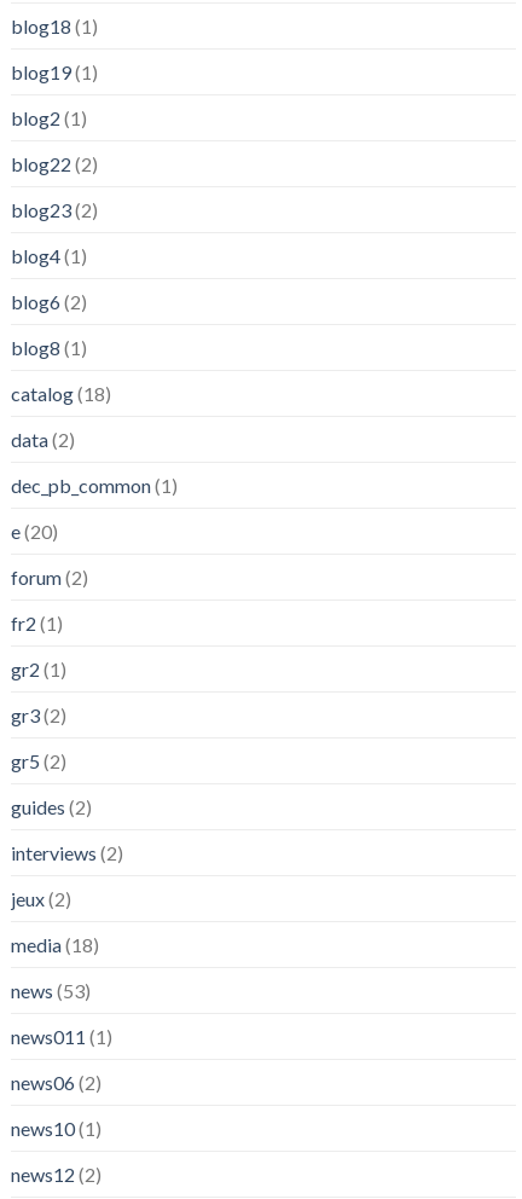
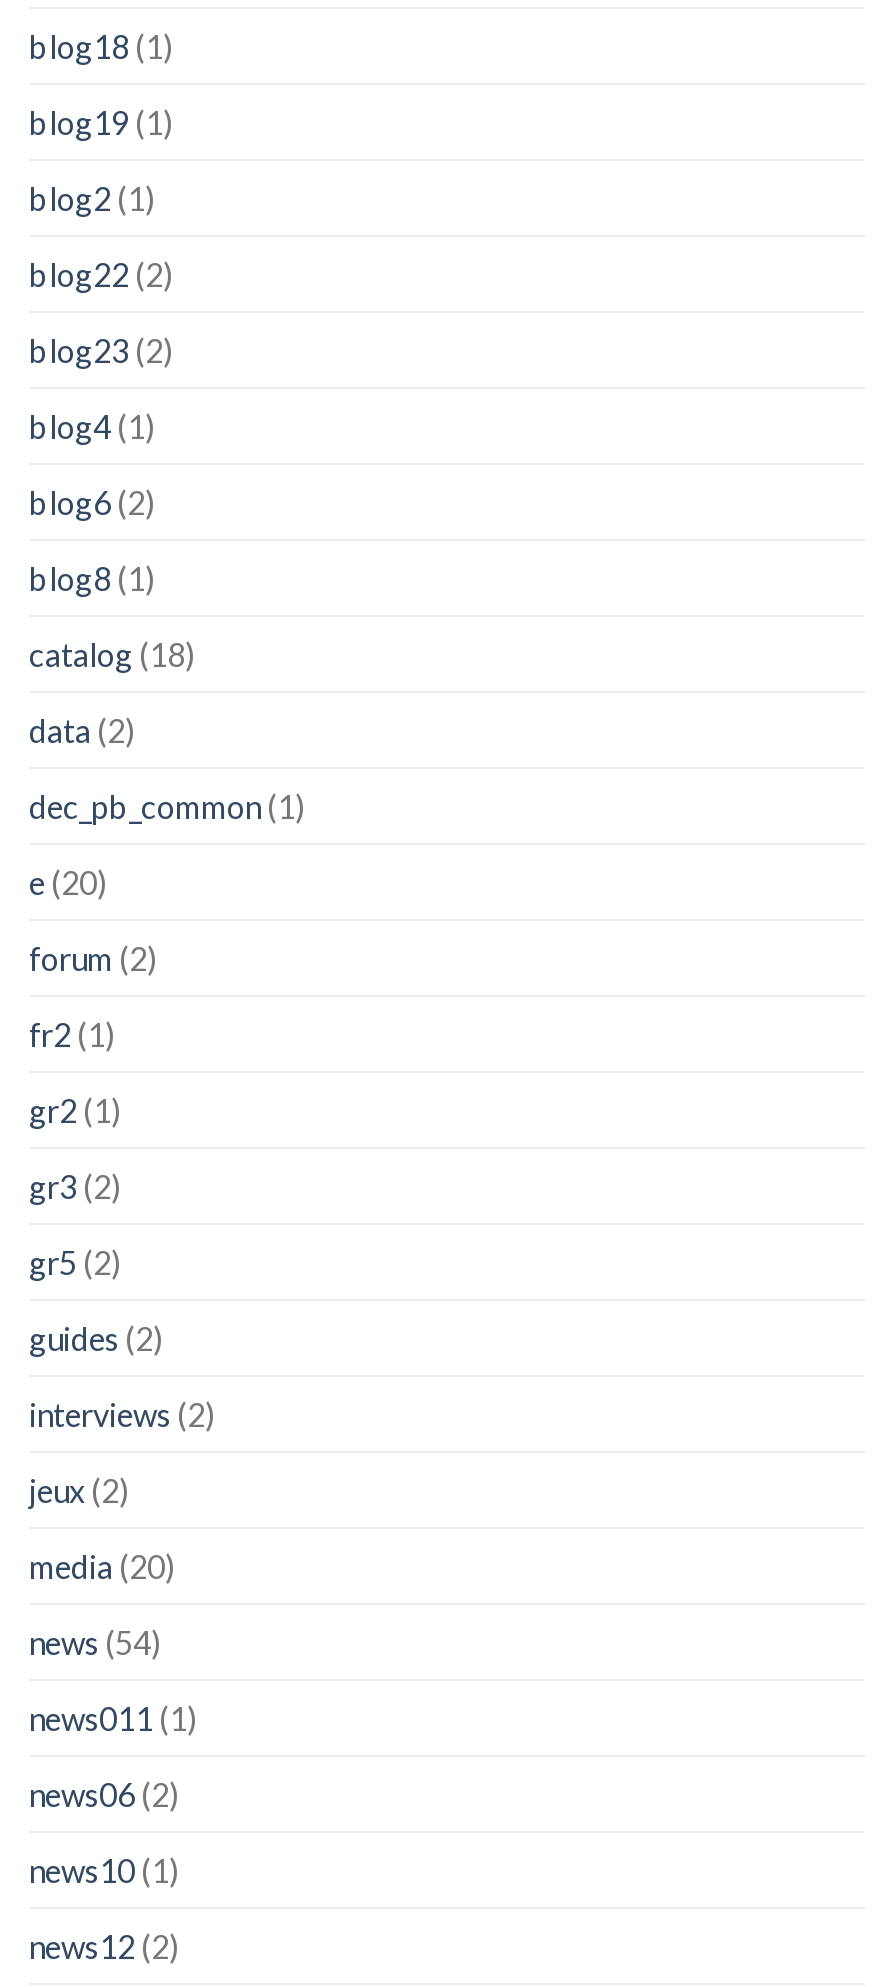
- media (18)
+ media (20)

- news (53)
+ news (54)
